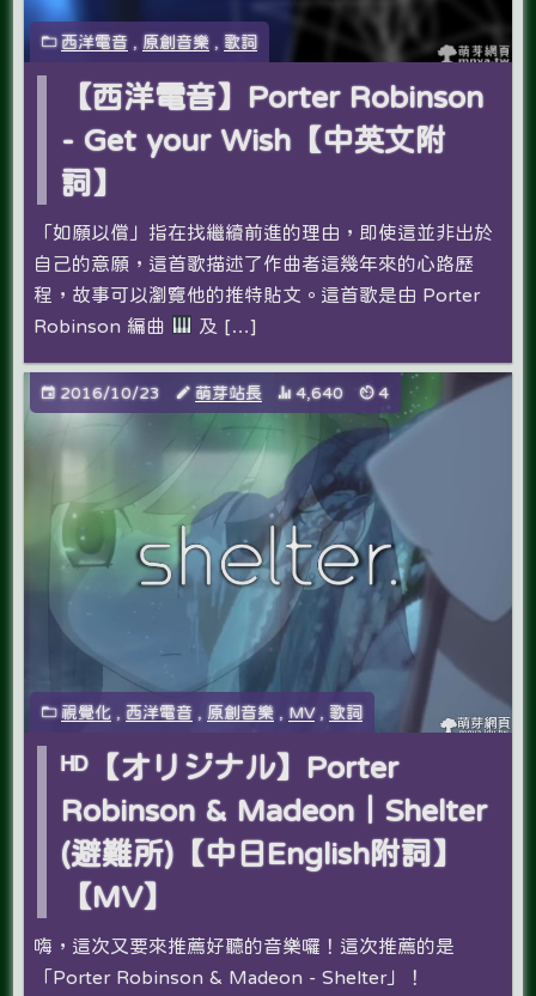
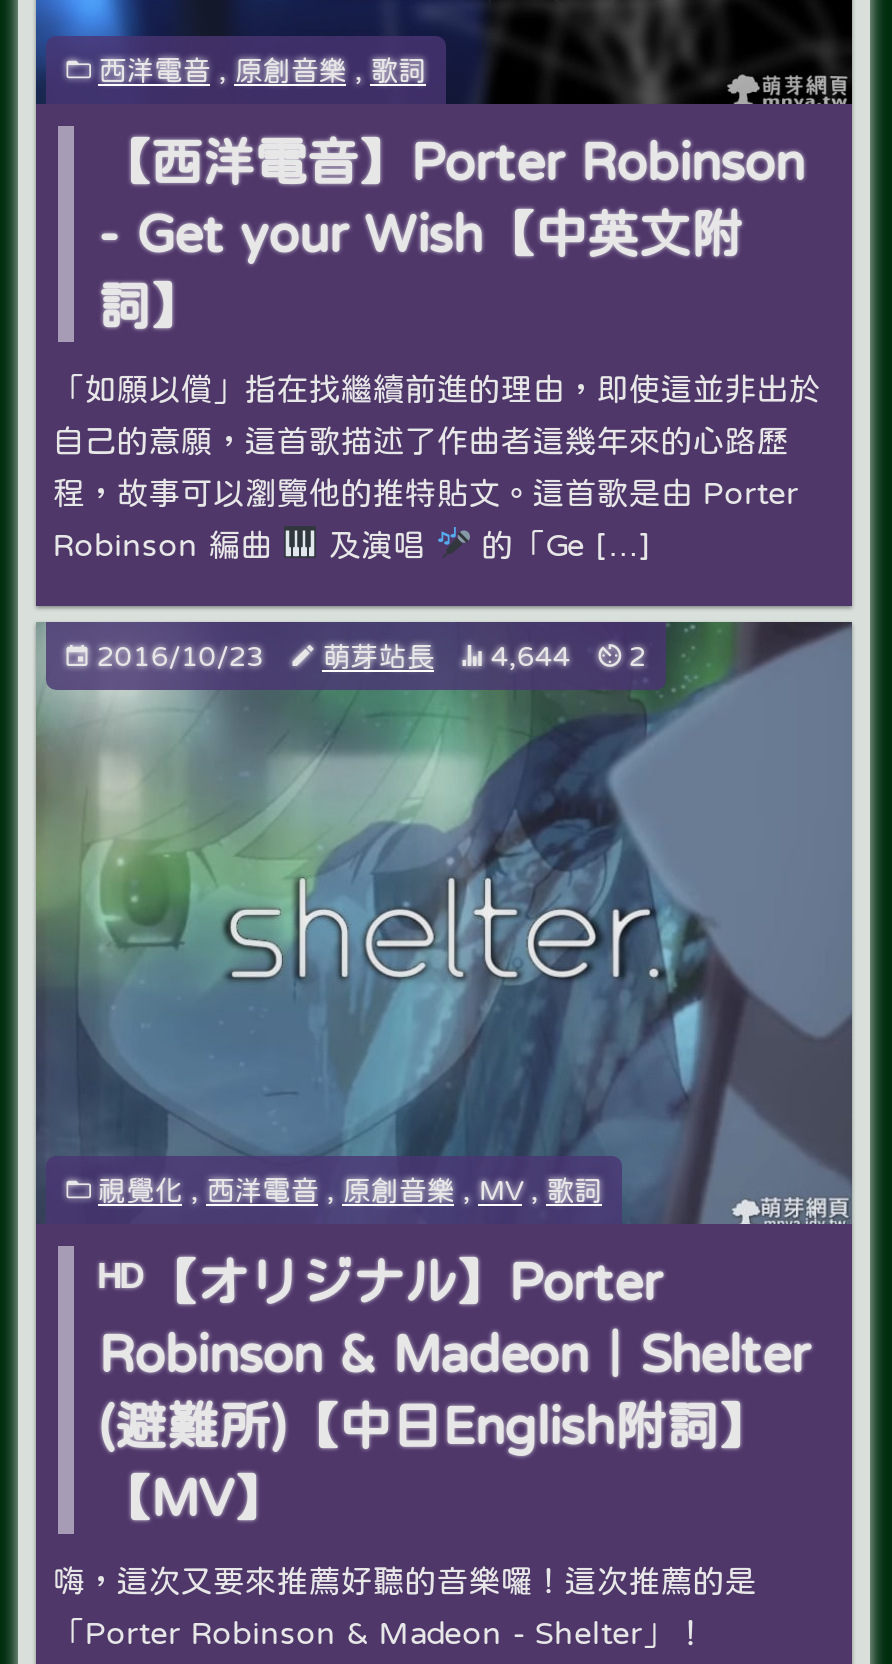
- 及 […]
+ 及演唱
+ 的「Ge […]

- 4,640
+ 4,644

- 4
+ 2
